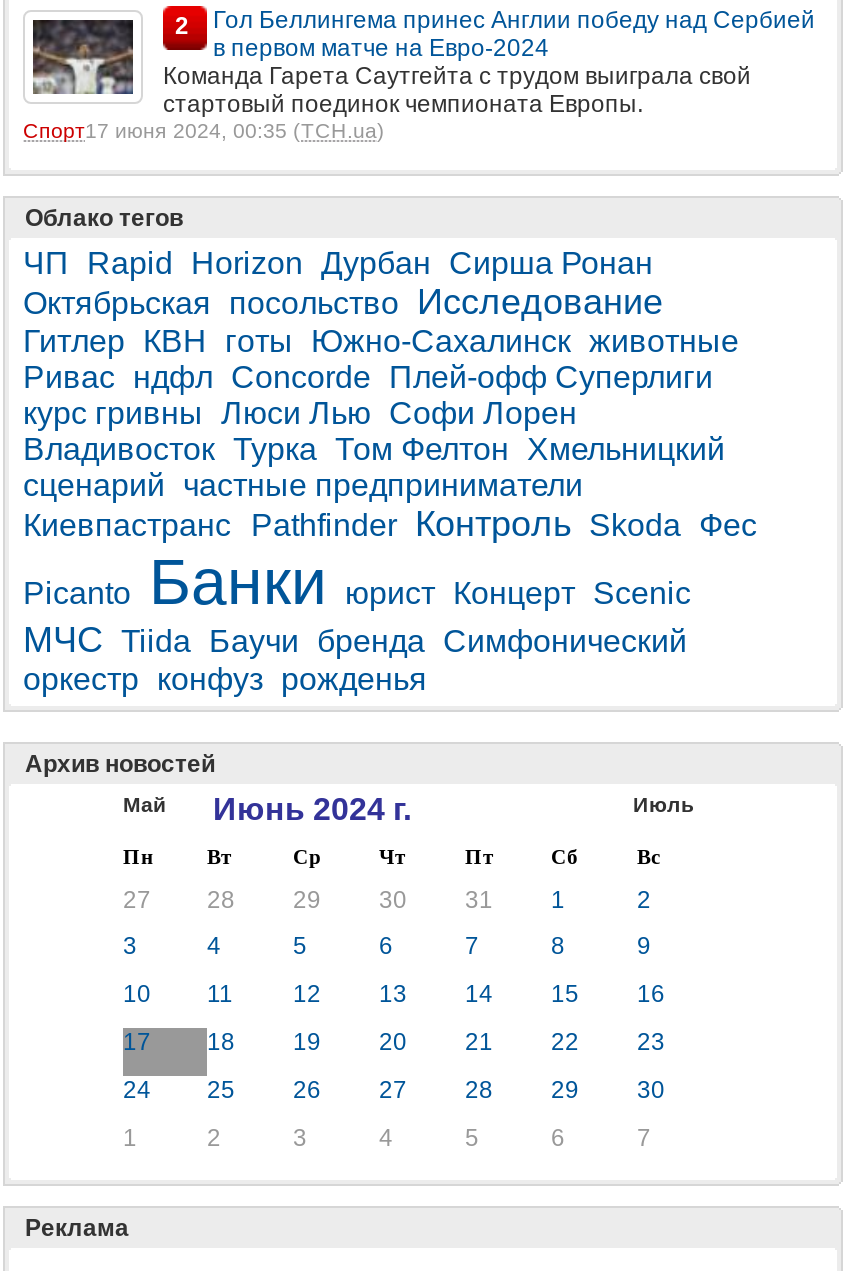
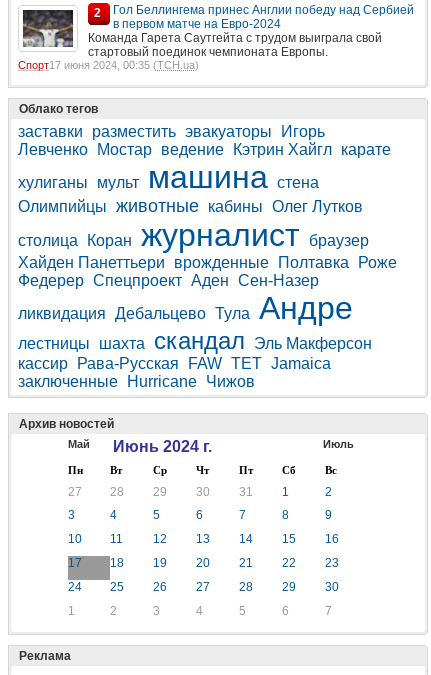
- ЧП Rapid Horizon Дурбан Сирша Ронан
- Октябрьская посольство Исследование
- Гитлер КВН готы Южно-Сахалинск животные
- Ривас ндфл Concorde Плей-офф Суперлиги
- курс гривны Люси Лью Софи Лорен
- Владивосток Турка Том Фелтон Хмельницкий
- сценарий частные предприниматели
- Киевпастранс Pathfinder Контроль Skoda Фес
- Picanto Банки юрист Концерт Scenic
- МЧС Tiida Баучи бренда Симфонический
- оркестр конфуз рожденья
+ заставки разместить эвакуаторы Игорь
+ Левченко Мостар ведение Кэтрин Хайгл карате
+ хулиганы мульт машина стена
+ Олимпийцы животные кабины Олег Лутков
+ столица Коран журналист браузер
+ Хайден Панеттьери врожденные Полтавка Роже
+ Федерер Спецпроект Аден Сен-Назер
+ ликвидация Дебальцево Тула Андре
+ лестницы шахта скандал Эль Макферсон
+ кассир Рава-Русская FAW ТЕТ Jamaica
+ заключенные Hurricane Чижов
